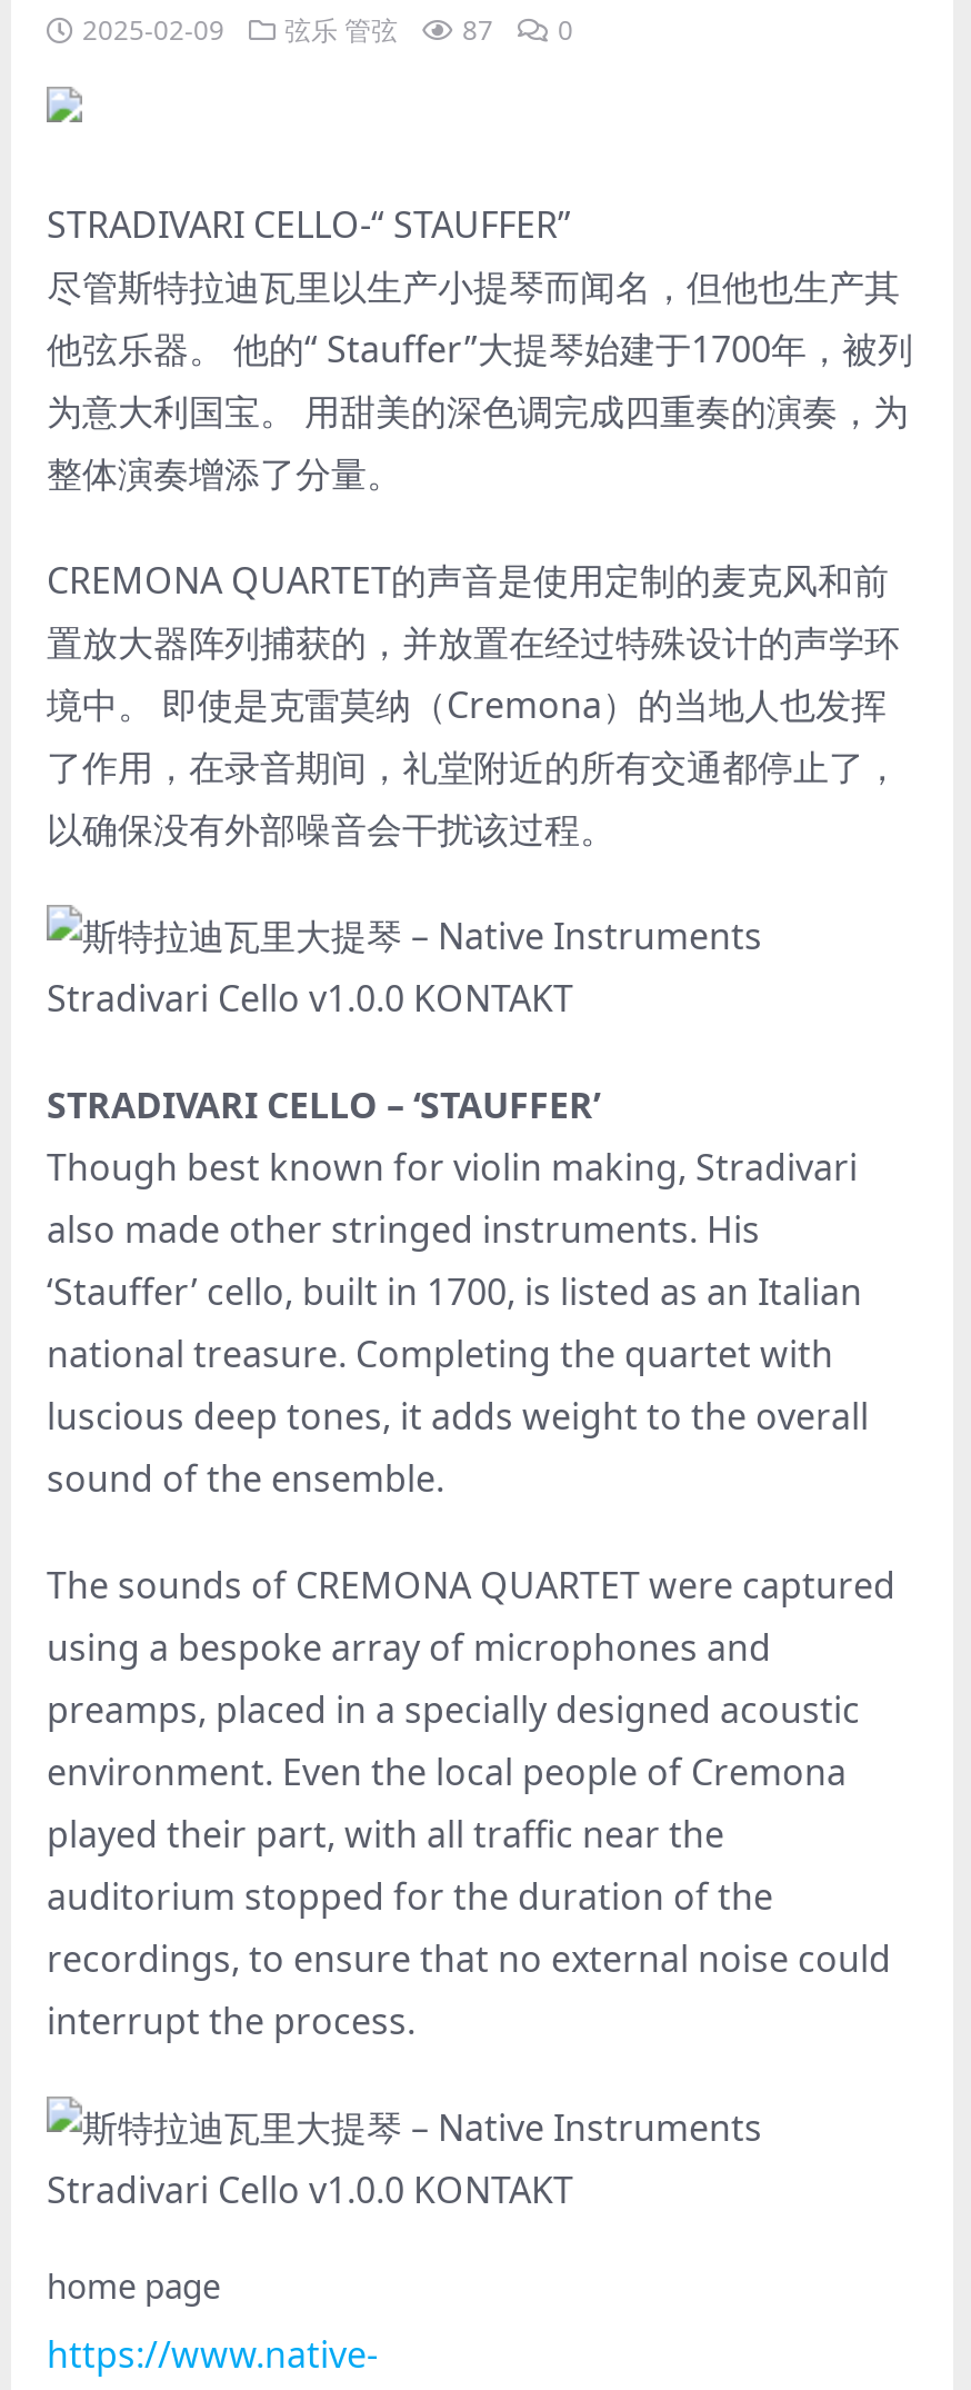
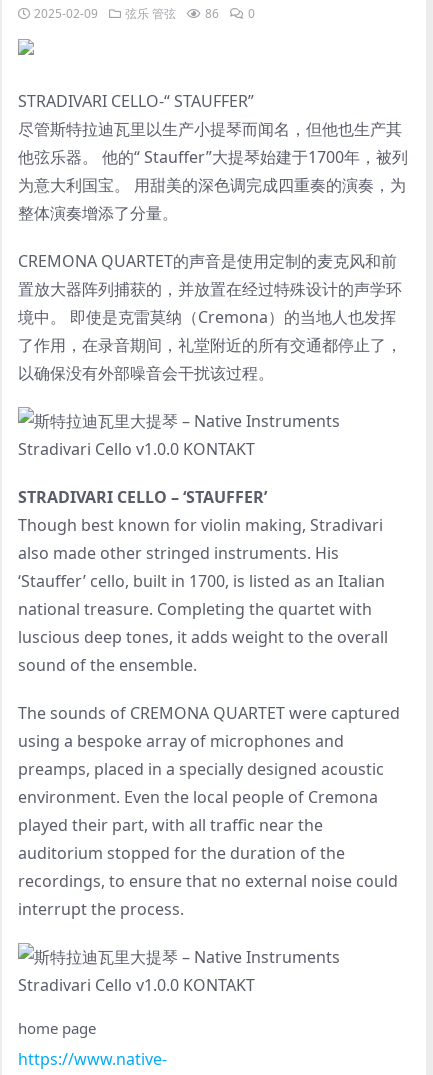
- 2025-02-09 弦乐 管弦 87 0
+ 2025-02-09 弦乐 管弦 86 0
